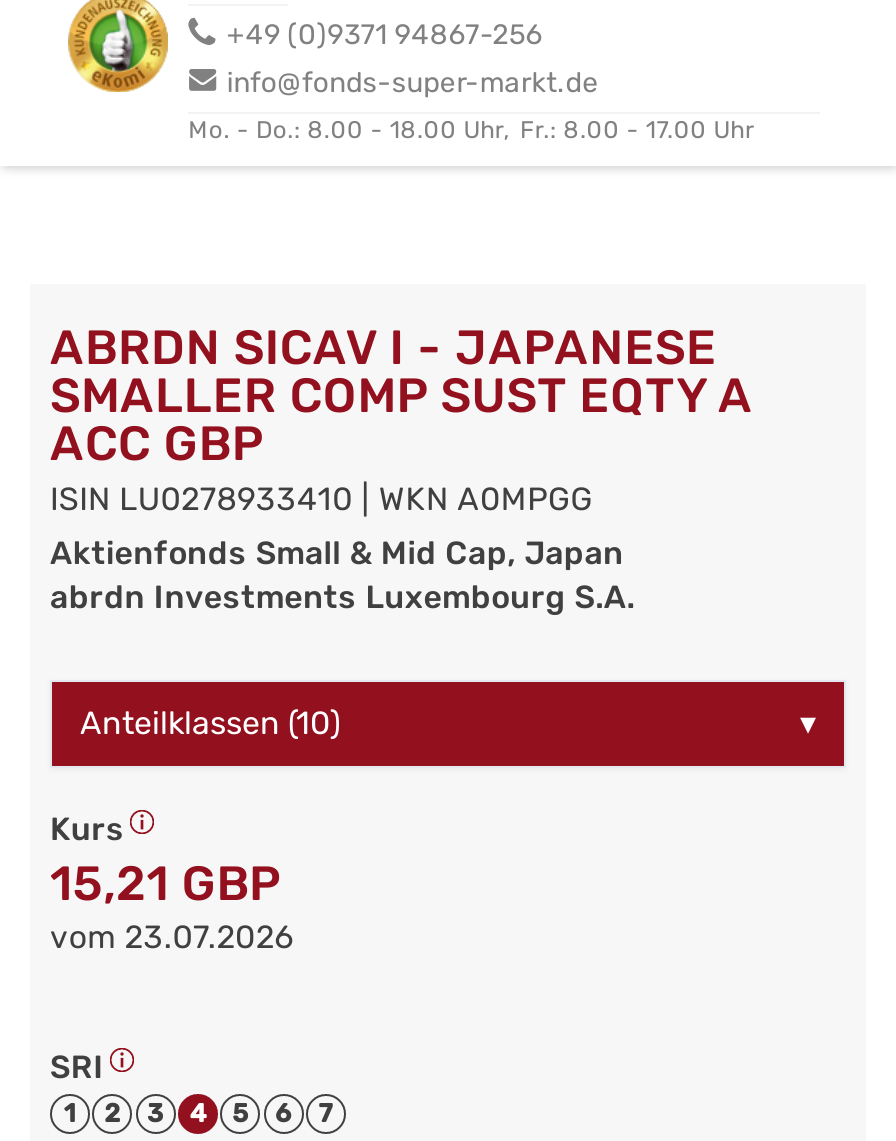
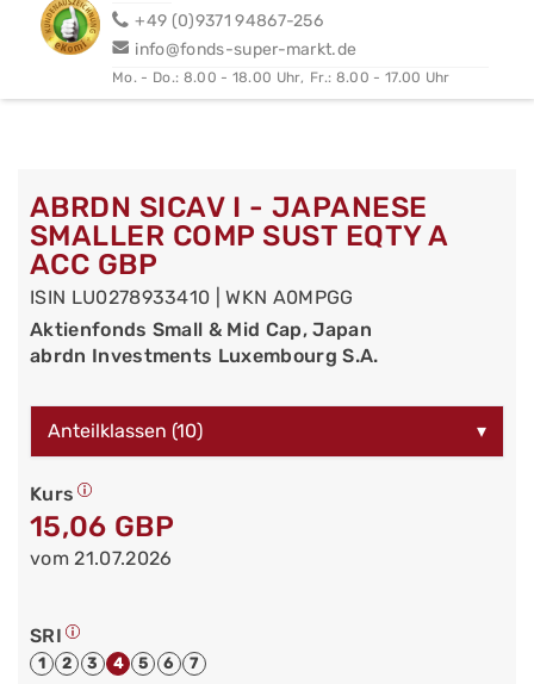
- 15,21 GBP
+ 15,06 GBP

- vom 23.07.2026
+ vom 21.07.2026
